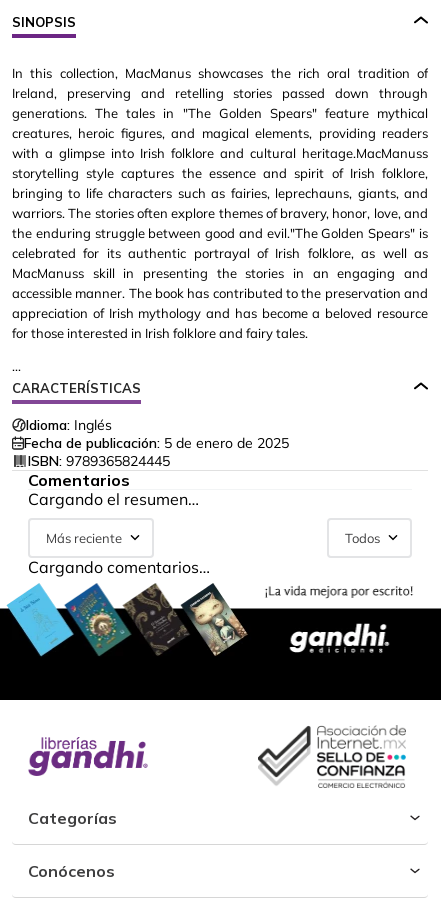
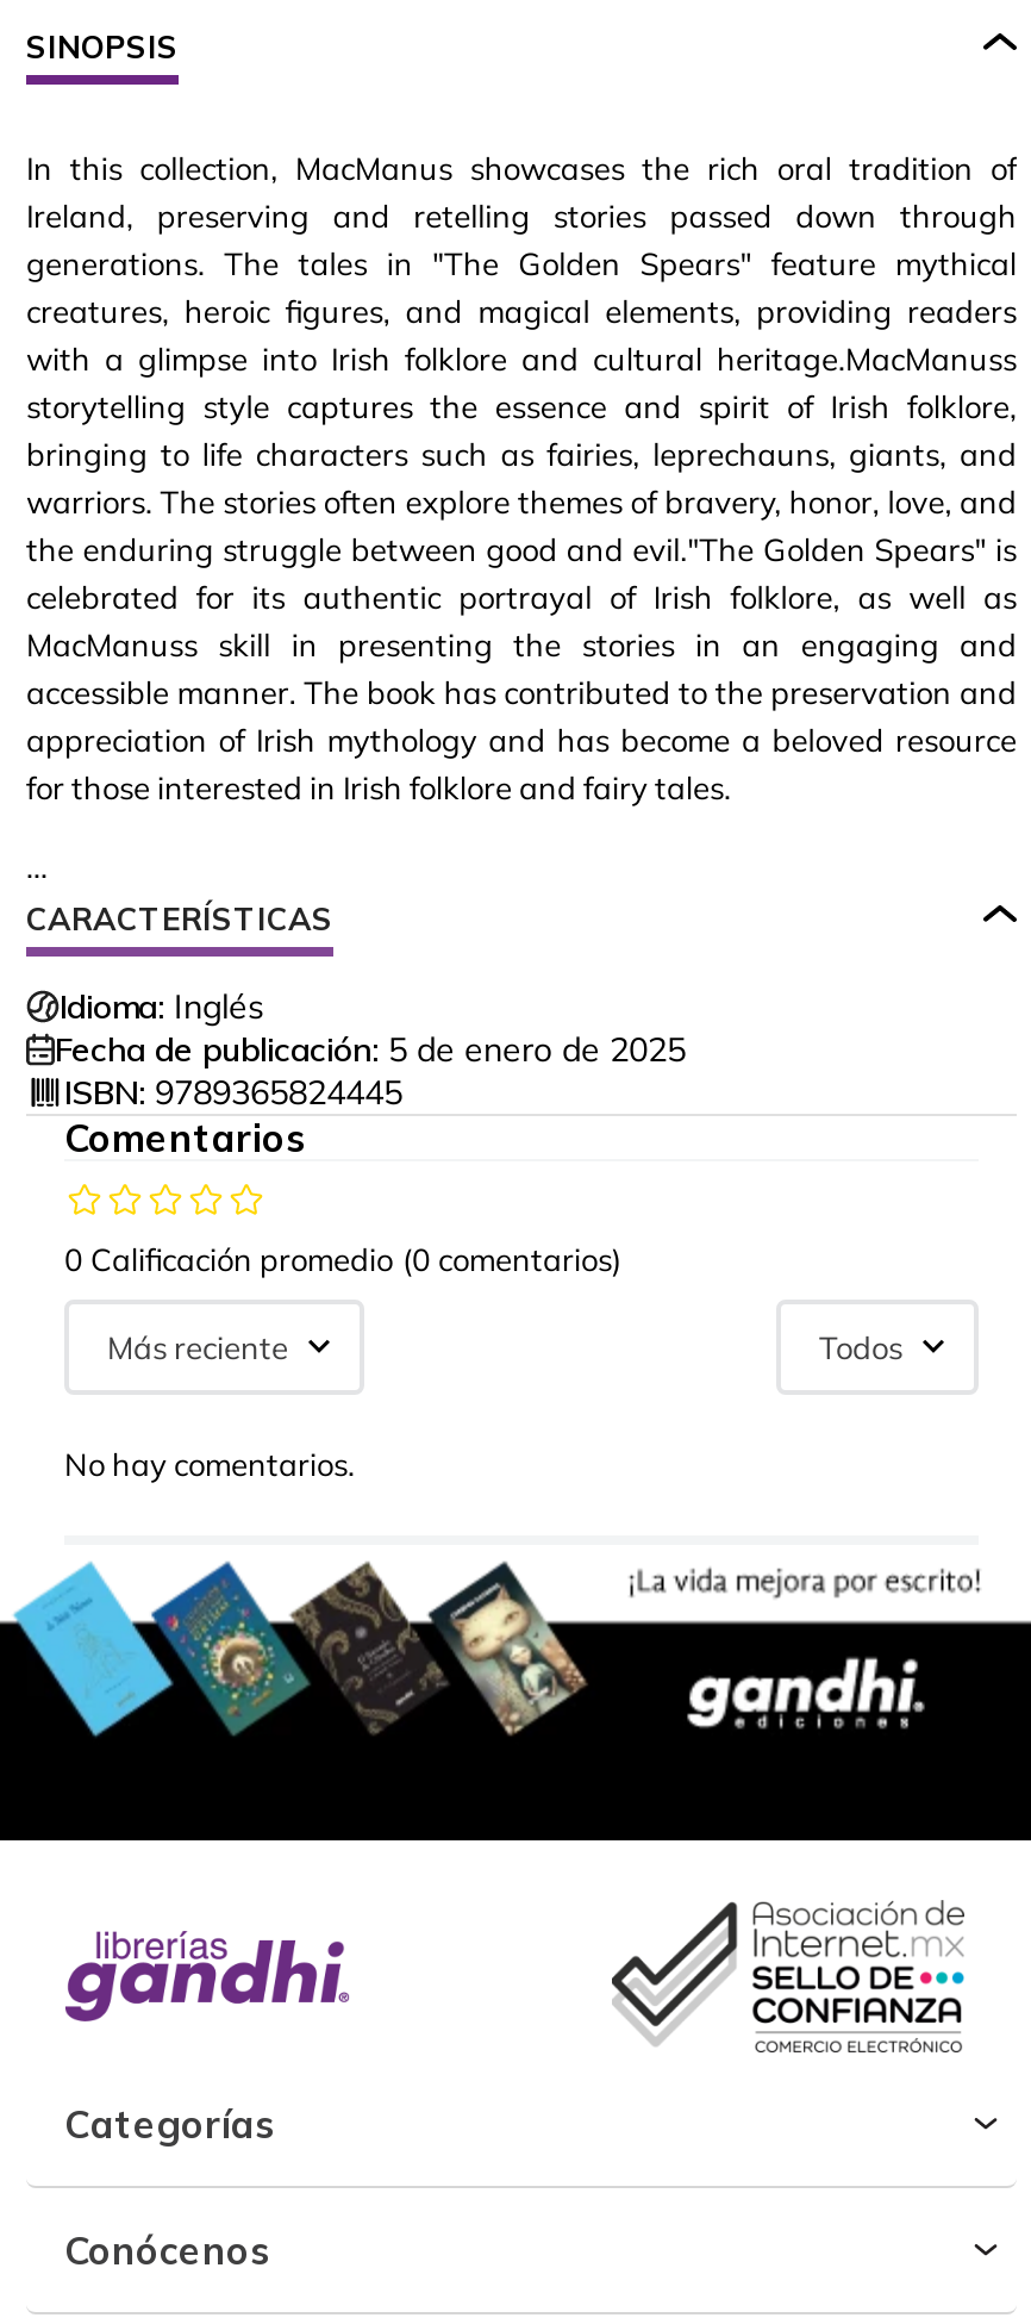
- Cargando el resumen…
+ 0 Calificación promedio (0 comentarios)

- Cargando comentarios…
+ No hay comentarios.
